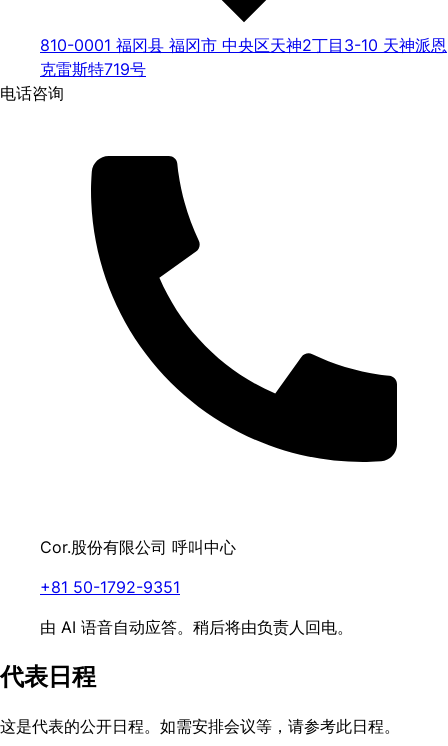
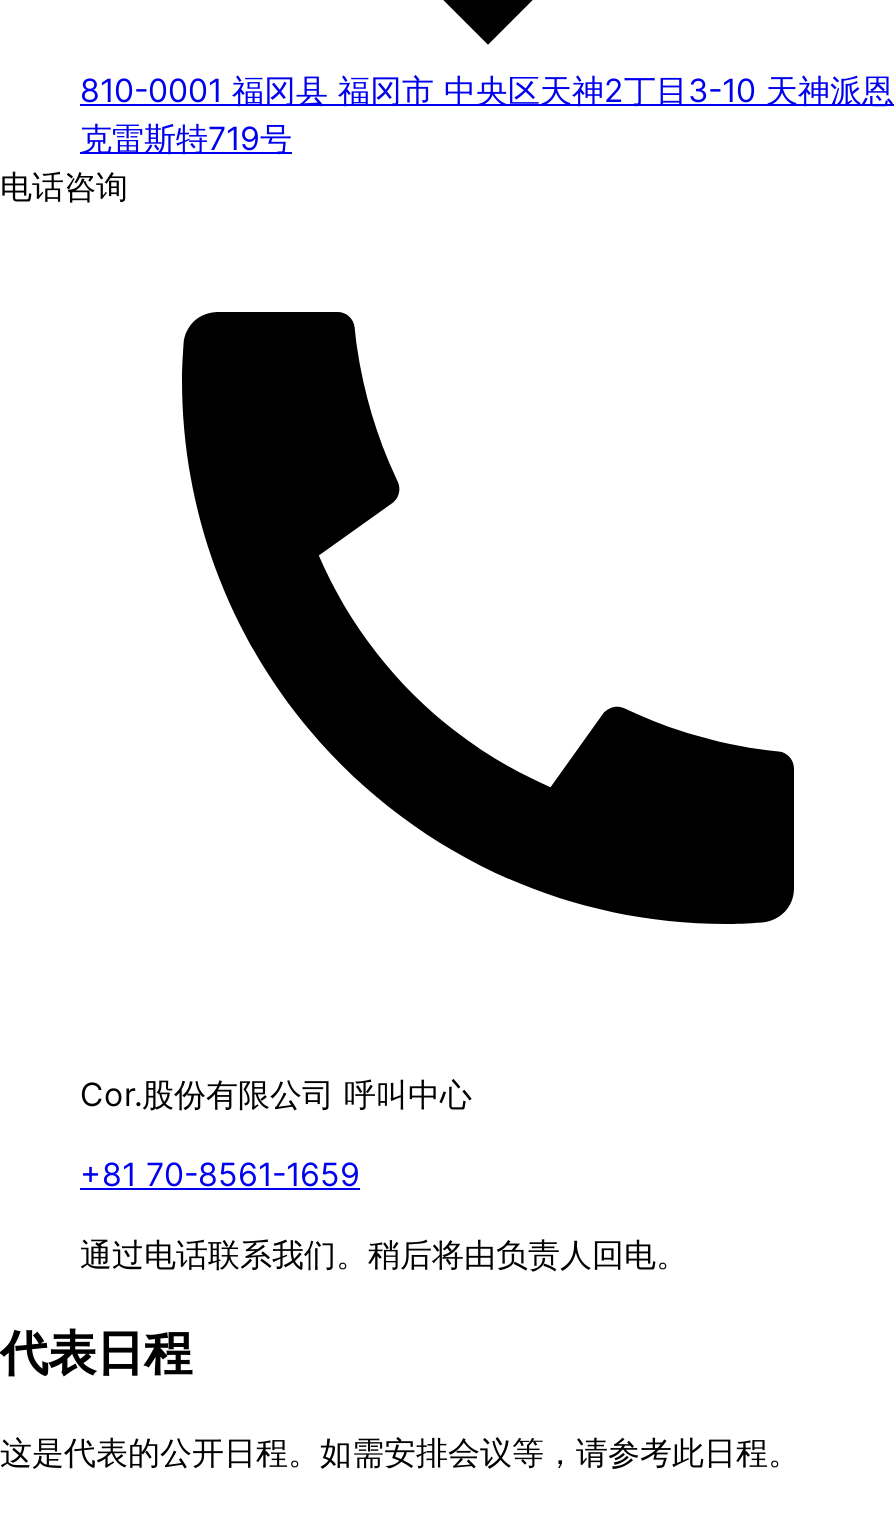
- +81 50-1792-9351
+ +81 70-8561-1659

- 由 AI 语音自动应答。稍后将由负责人回电。
+ 通过电话联系我们。稍后将由负责人回电。
